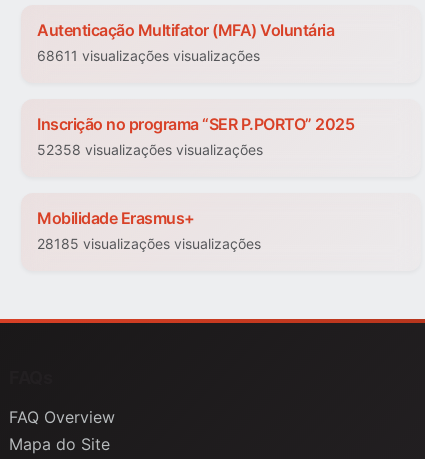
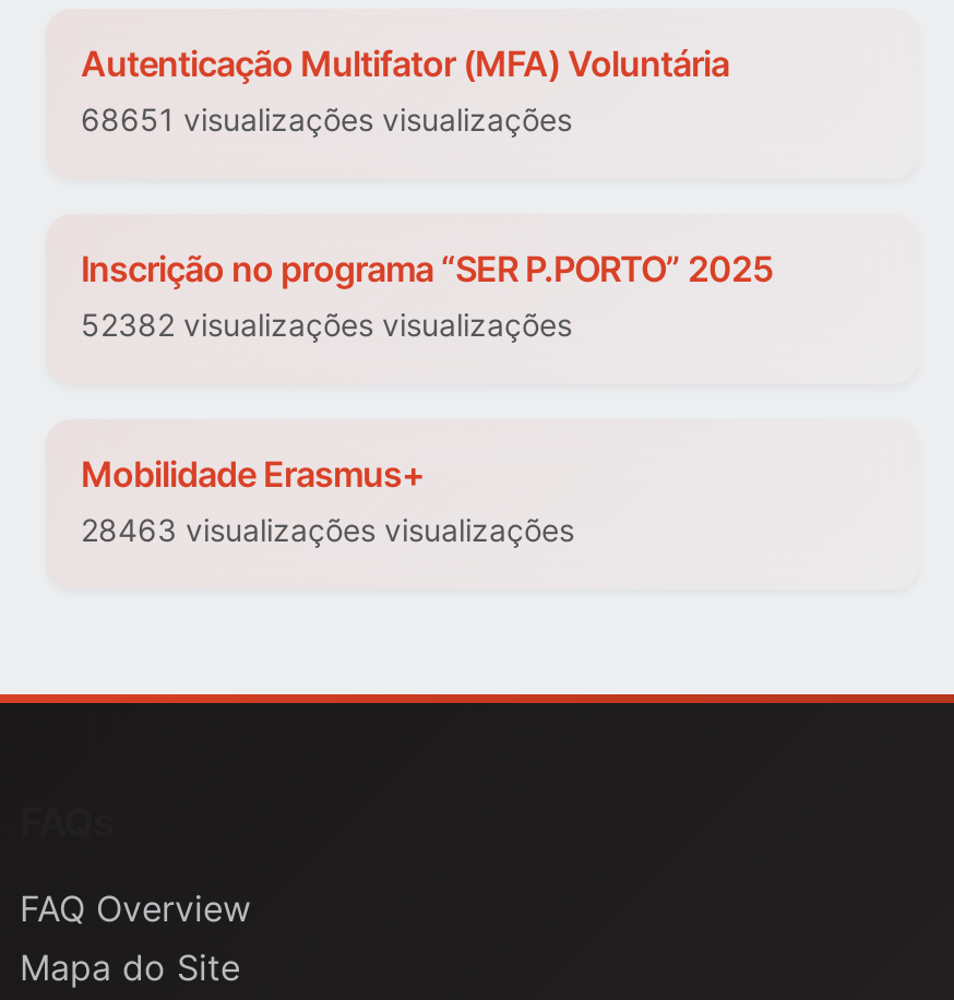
- 68611 visualizações visualizações
+ 68651 visualizações visualizações

- 52358 visualizações visualizações
+ 52382 visualizações visualizações

- 28185 visualizações visualizações
+ 28463 visualizações visualizações
